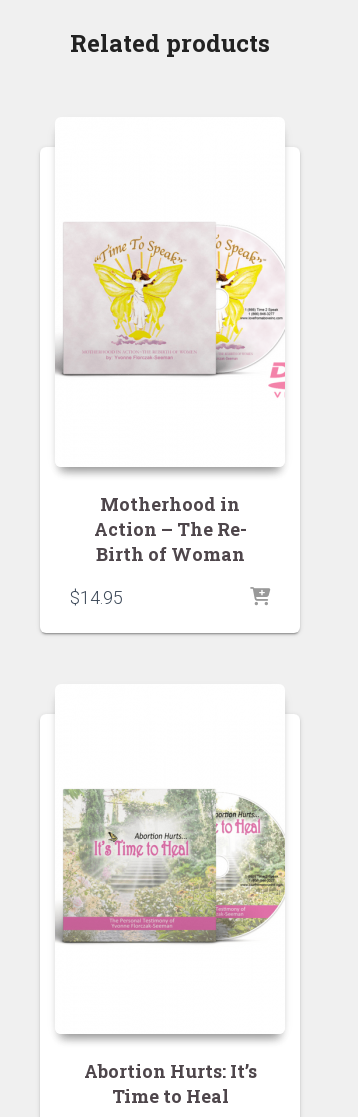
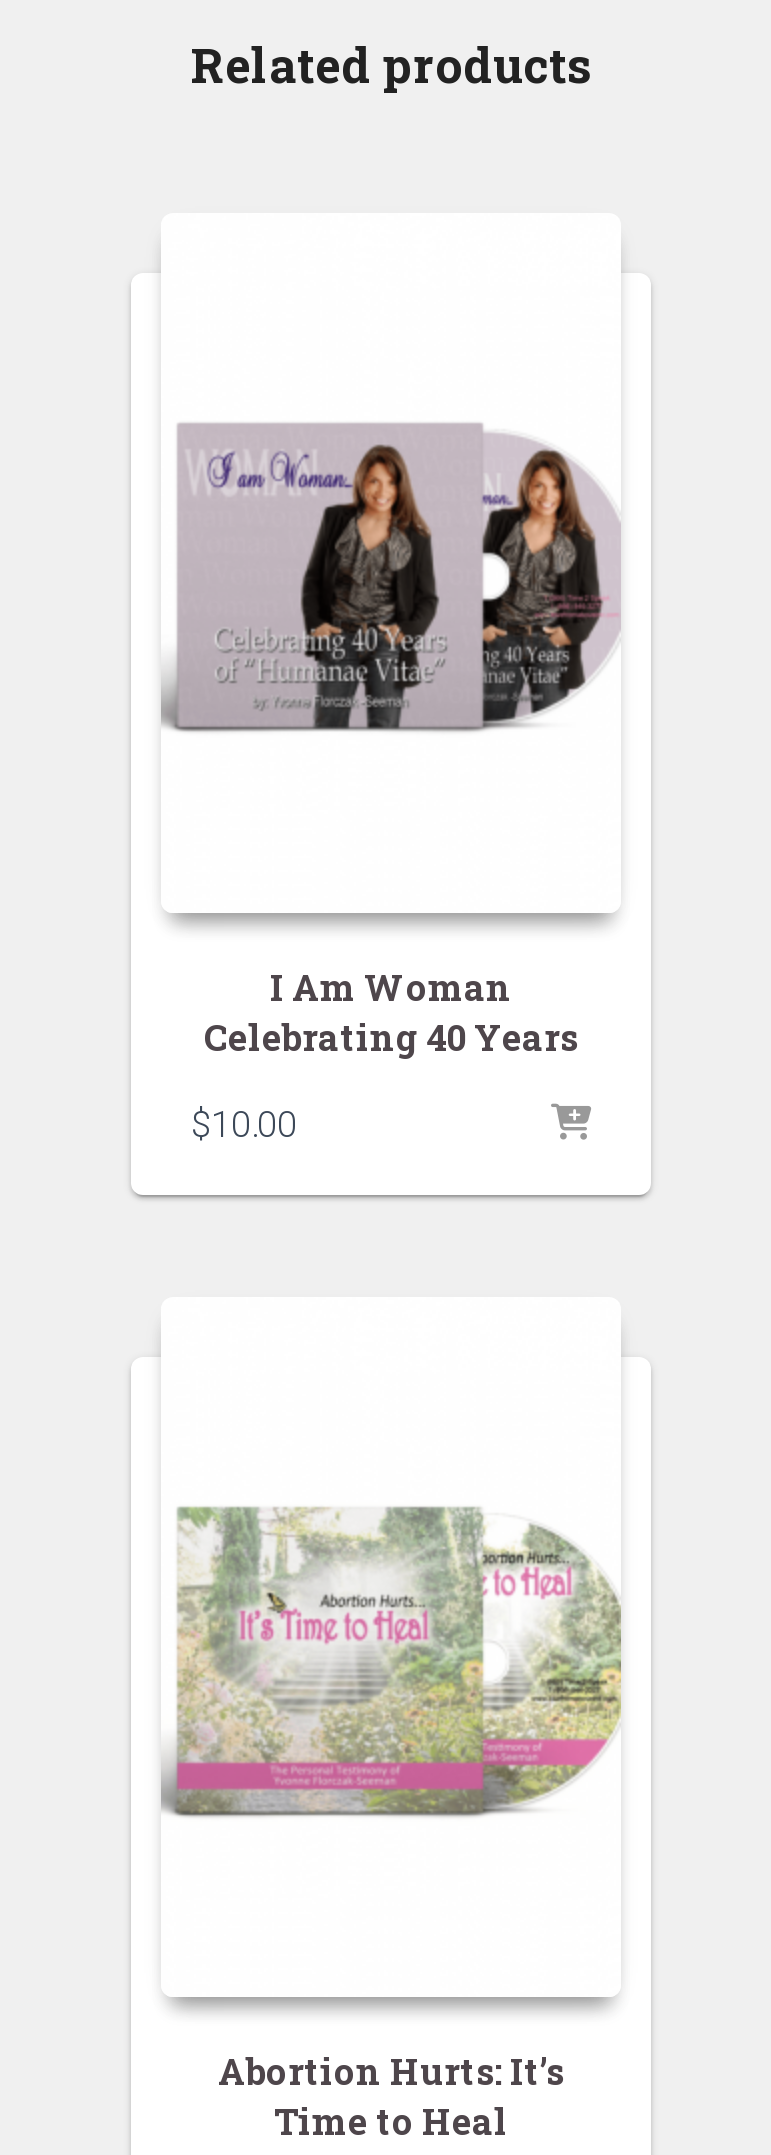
- [image]
+ [image]

- Motherhood in
- Action – The Re-
- Birth of Woman
+ I Am Woman
+ Celebrating 40 Years

- $14.95
+ $10.00
